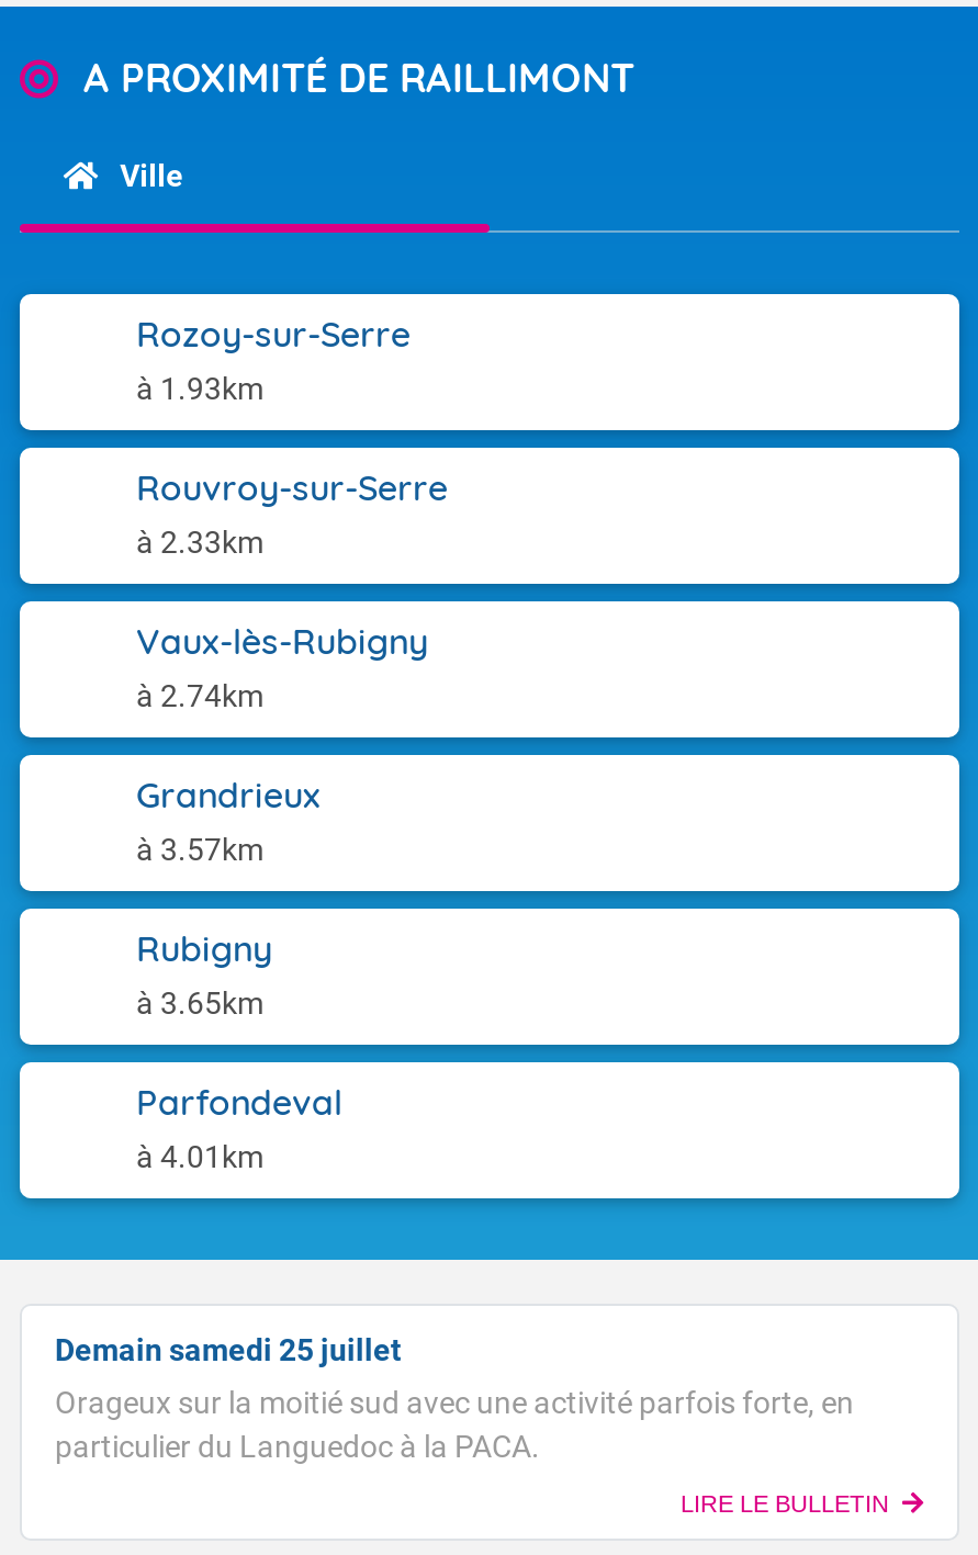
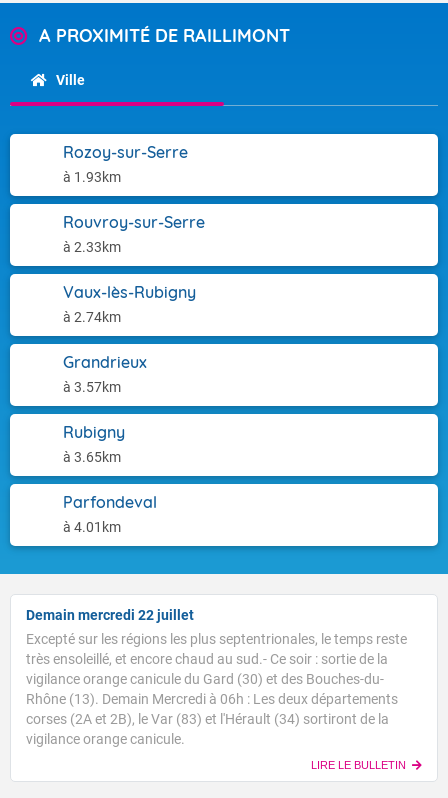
- Demain samedi 25 juillet
+ Demain mercredi 22 juillet

- Orageux sur la moitié sud avec une activité parfois forte, en
- particulier du Languedoc à la PACA.
+ Excepté sur les régions les plus septentrionales, le temps reste
+ très ensoleillé, et encore chaud au sud.- Ce soir : sortie de la
+ vigilance orange canicule du Gard (30) et des Bouches-du-
+ Rhône (13). Demain Mercredi à 06h : Les deux départements
+ corses (2A et 2B), le Var (83) et l'Hérault (34) sortiront de la
+ vigilance orange canicule.
